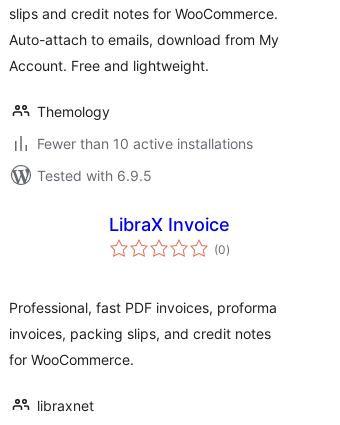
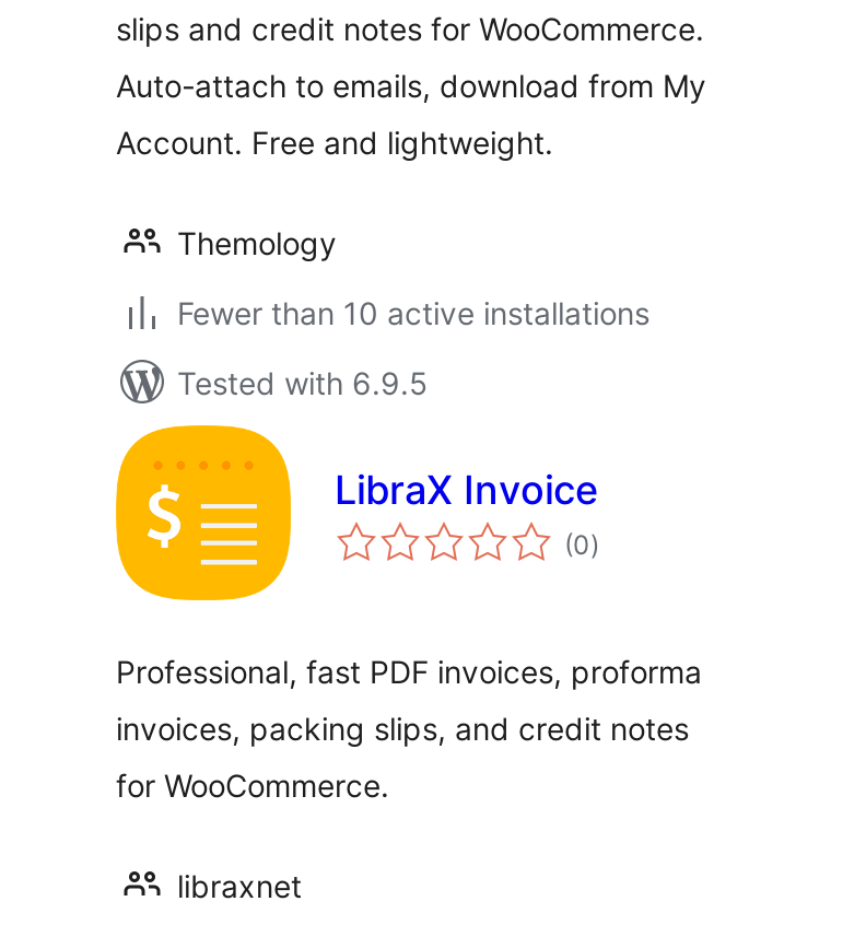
+ [image]
